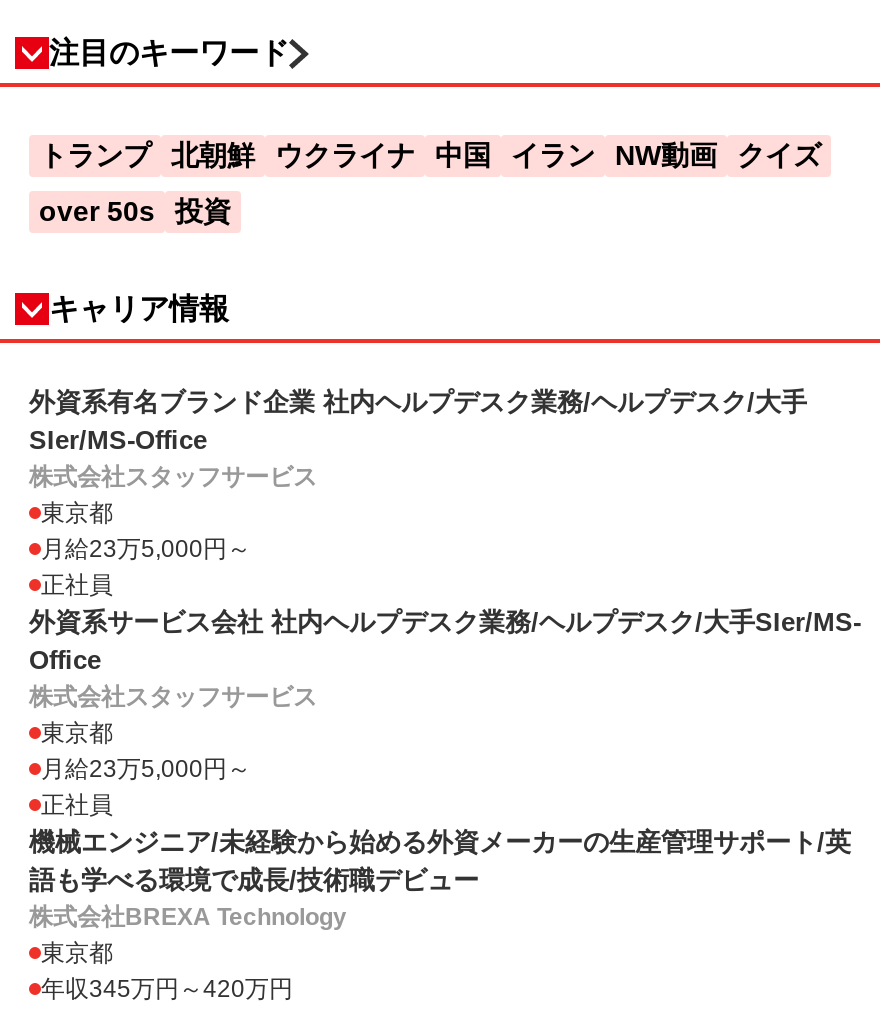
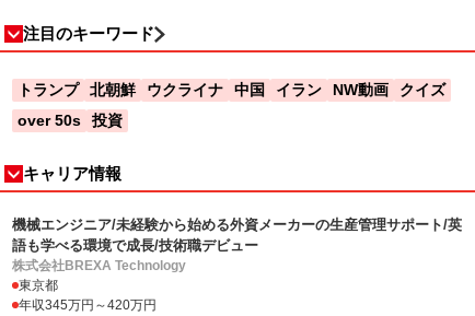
- 外資系有名ブランド企業 社内ヘルプデスク業務/ヘルプデスク/大手
- SIer/MS-Office
- 株式会社スタッフサービス
- 東京都
- 月給23万5,000円～
- 正社員
- 外資系サービス会社 社内ヘルプデスク業務/ヘルプデスク/大手SIer/MS-
- Office
- 株式会社スタッフサービス
- 東京都
- 月給23万5,000円～
- 正社員
